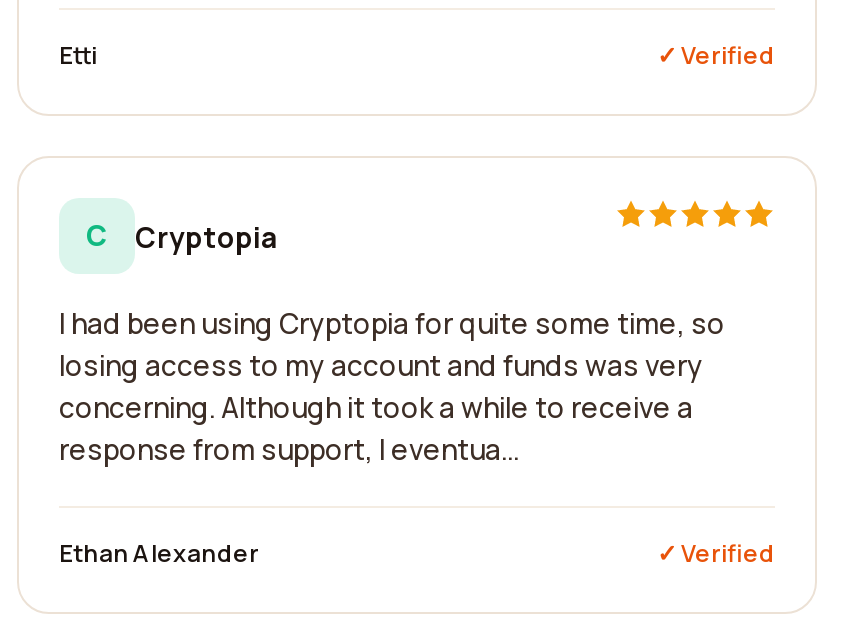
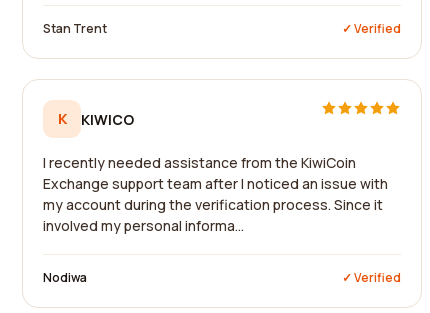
- Etti
+ Stan Trent

- C
- Cryptopia
+ K
+ KIWICO

- I had been using Cryptopia for quite some time, so
- losing access to my account and funds was very
- concerning. Although it took a while to receive a
- response from support, I eventua...
+ I recently needed assistance from the KiwiCoin
+ Exchange support team after I noticed an issue with
+ my account during the verification process. Since it
+ involved my personal informa...

- Ethan Alexander
+ Nodiwa
